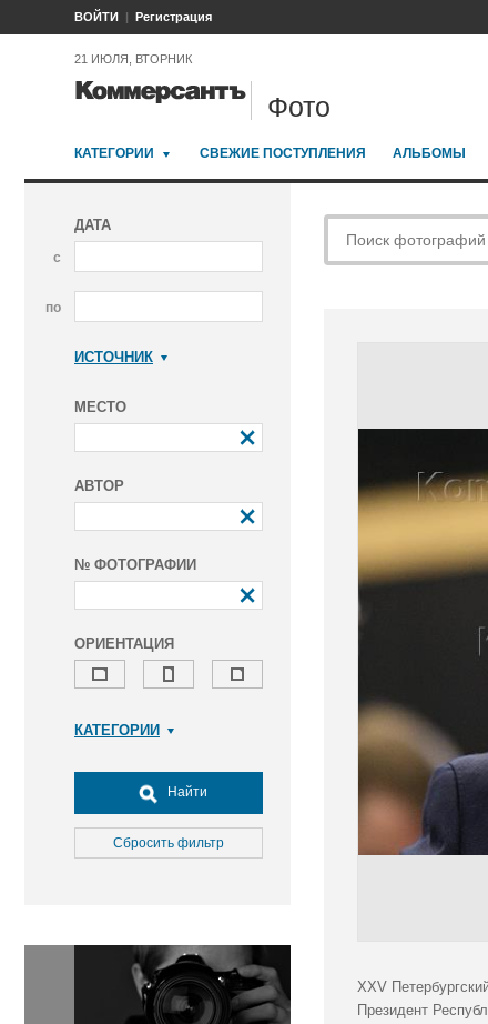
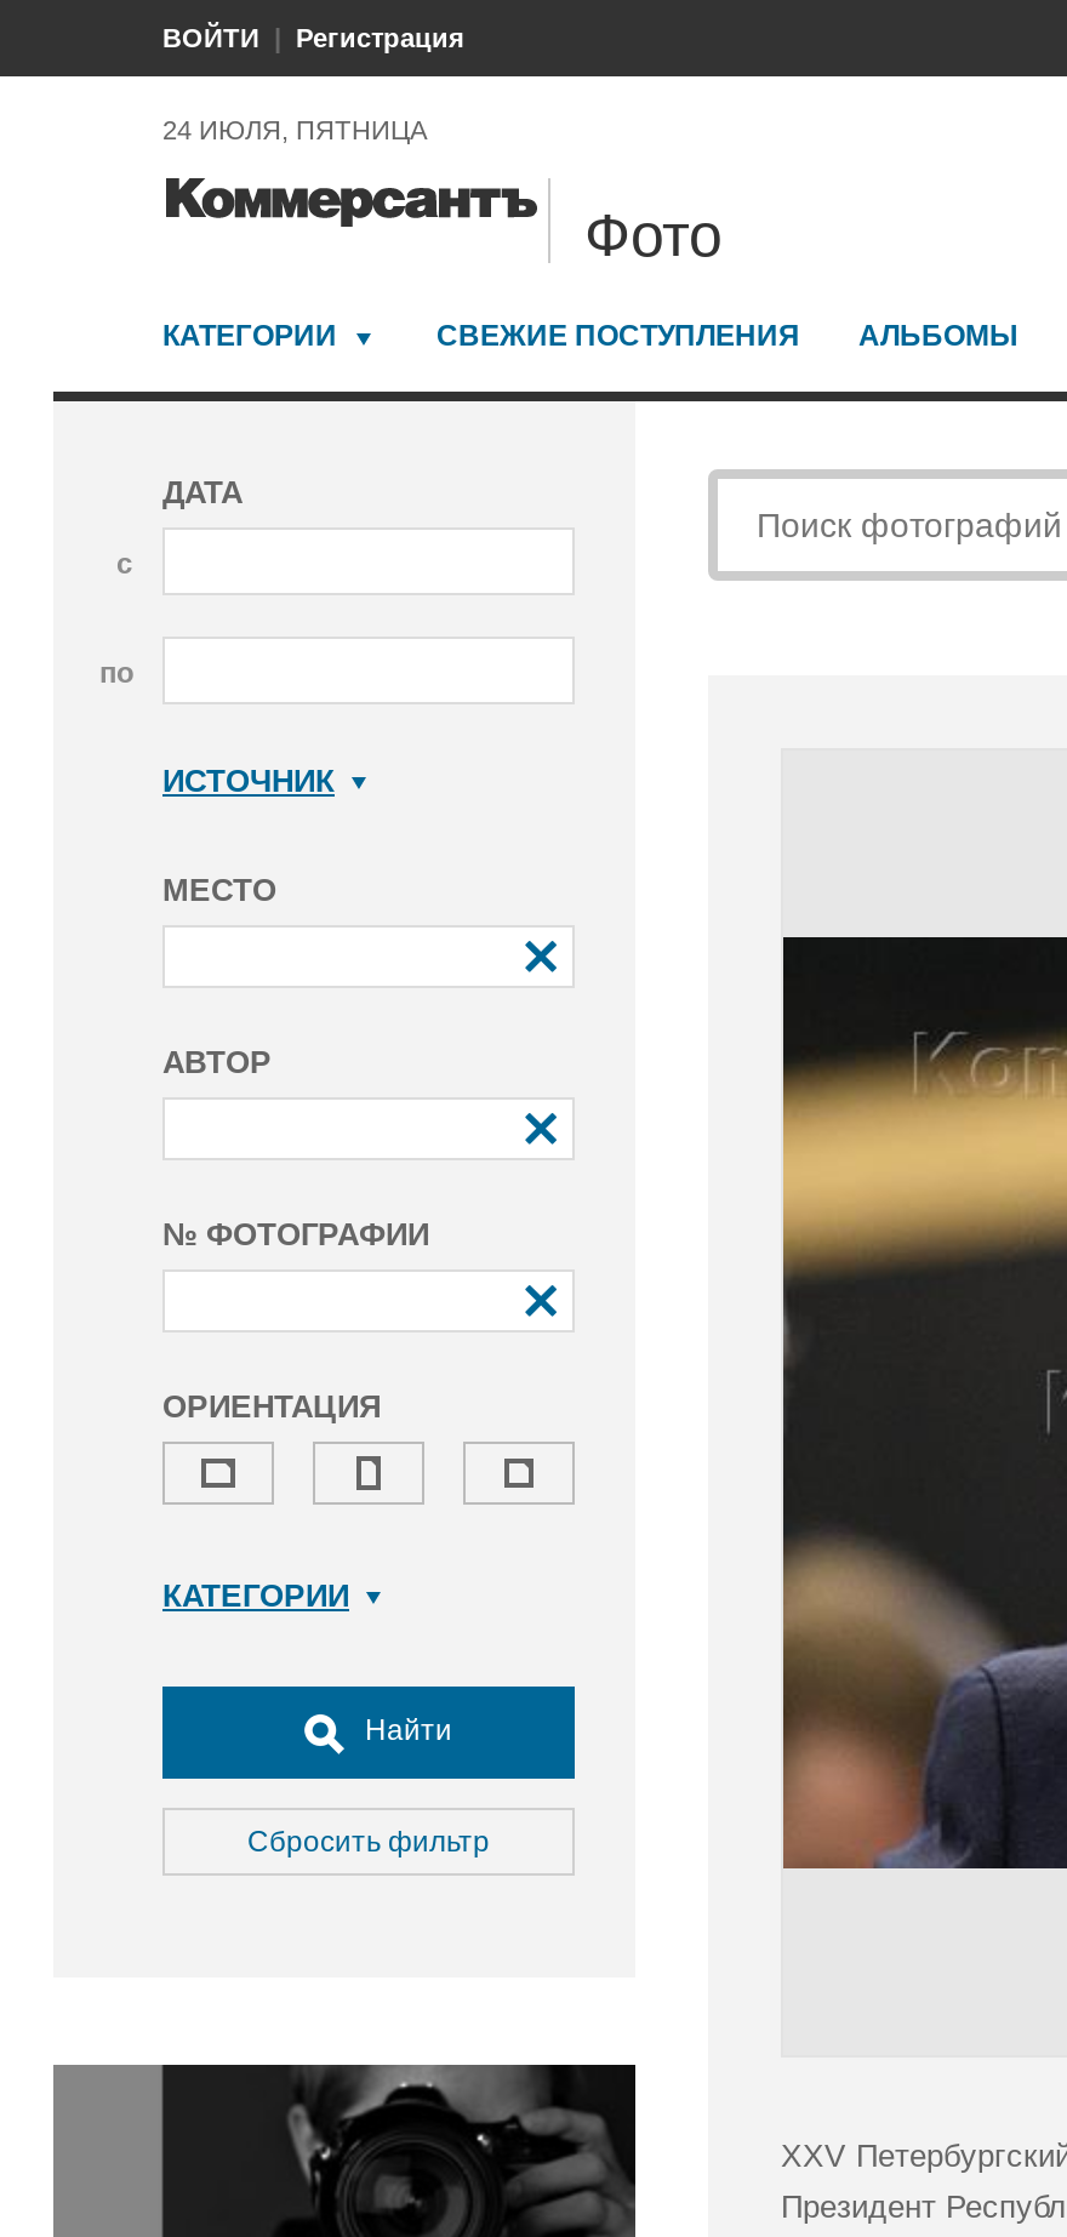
- 21 ИЮЛЯ, ВТОРНИК
+ 24 ИЮЛЯ, ПЯТНИЦА
